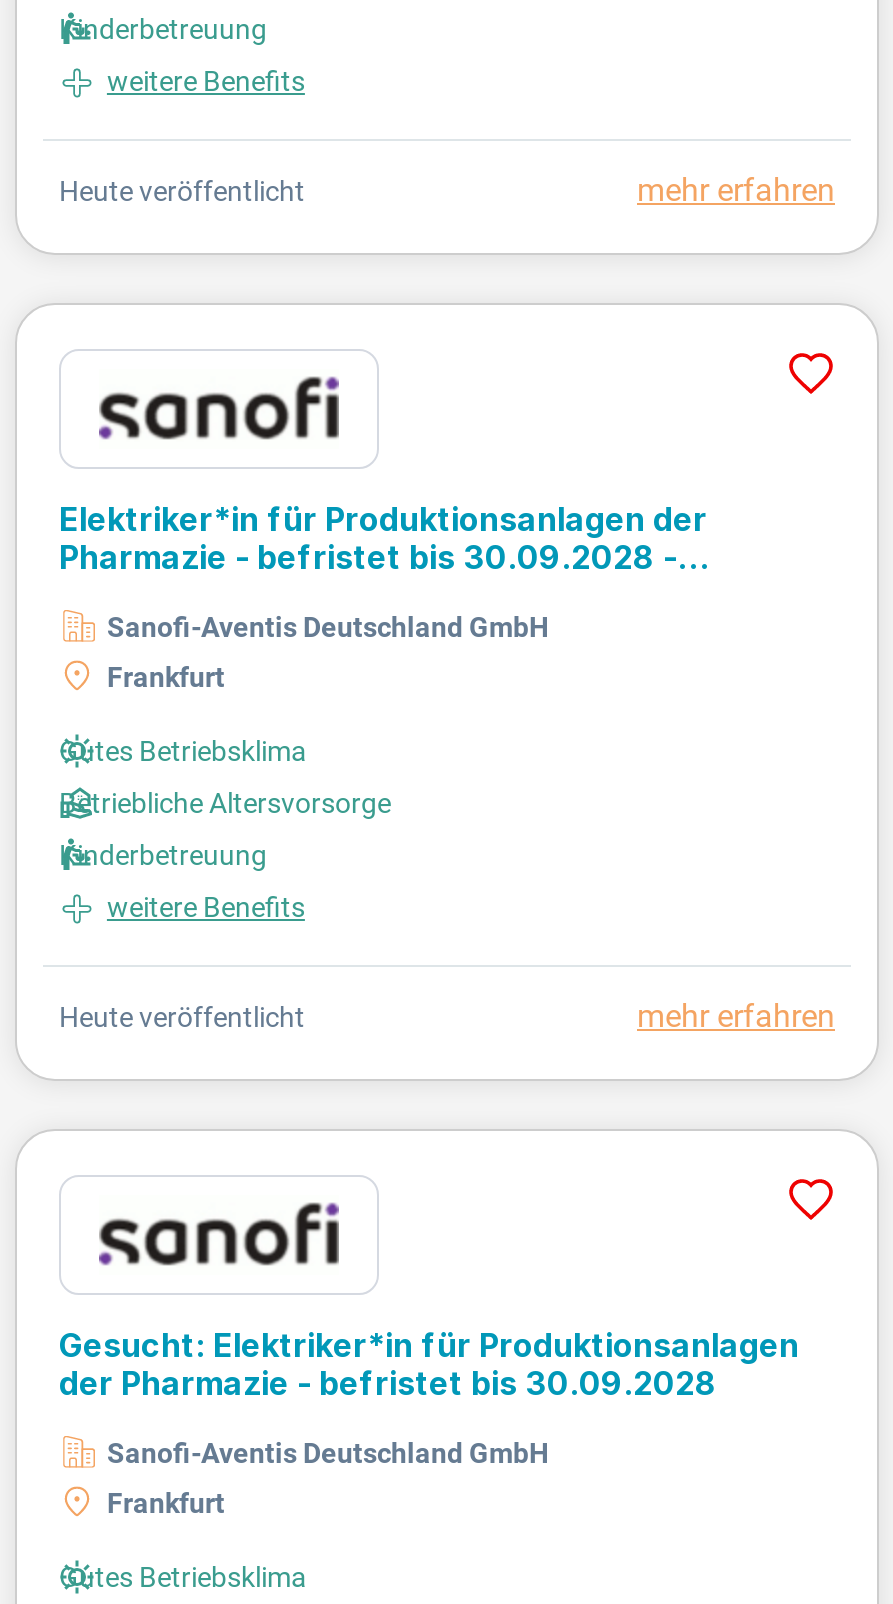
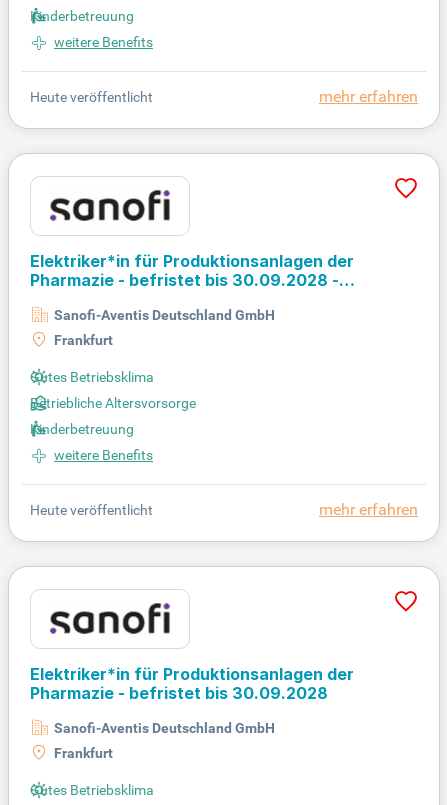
- Gesucht: Elektriker*in für Produktionsanlagen
- der Pharmazie - befristet bis 30.09.2028
+ Elektriker*in für Produktionsanlagen der
+ Pharmazie - befristet bis 30.09.2028
